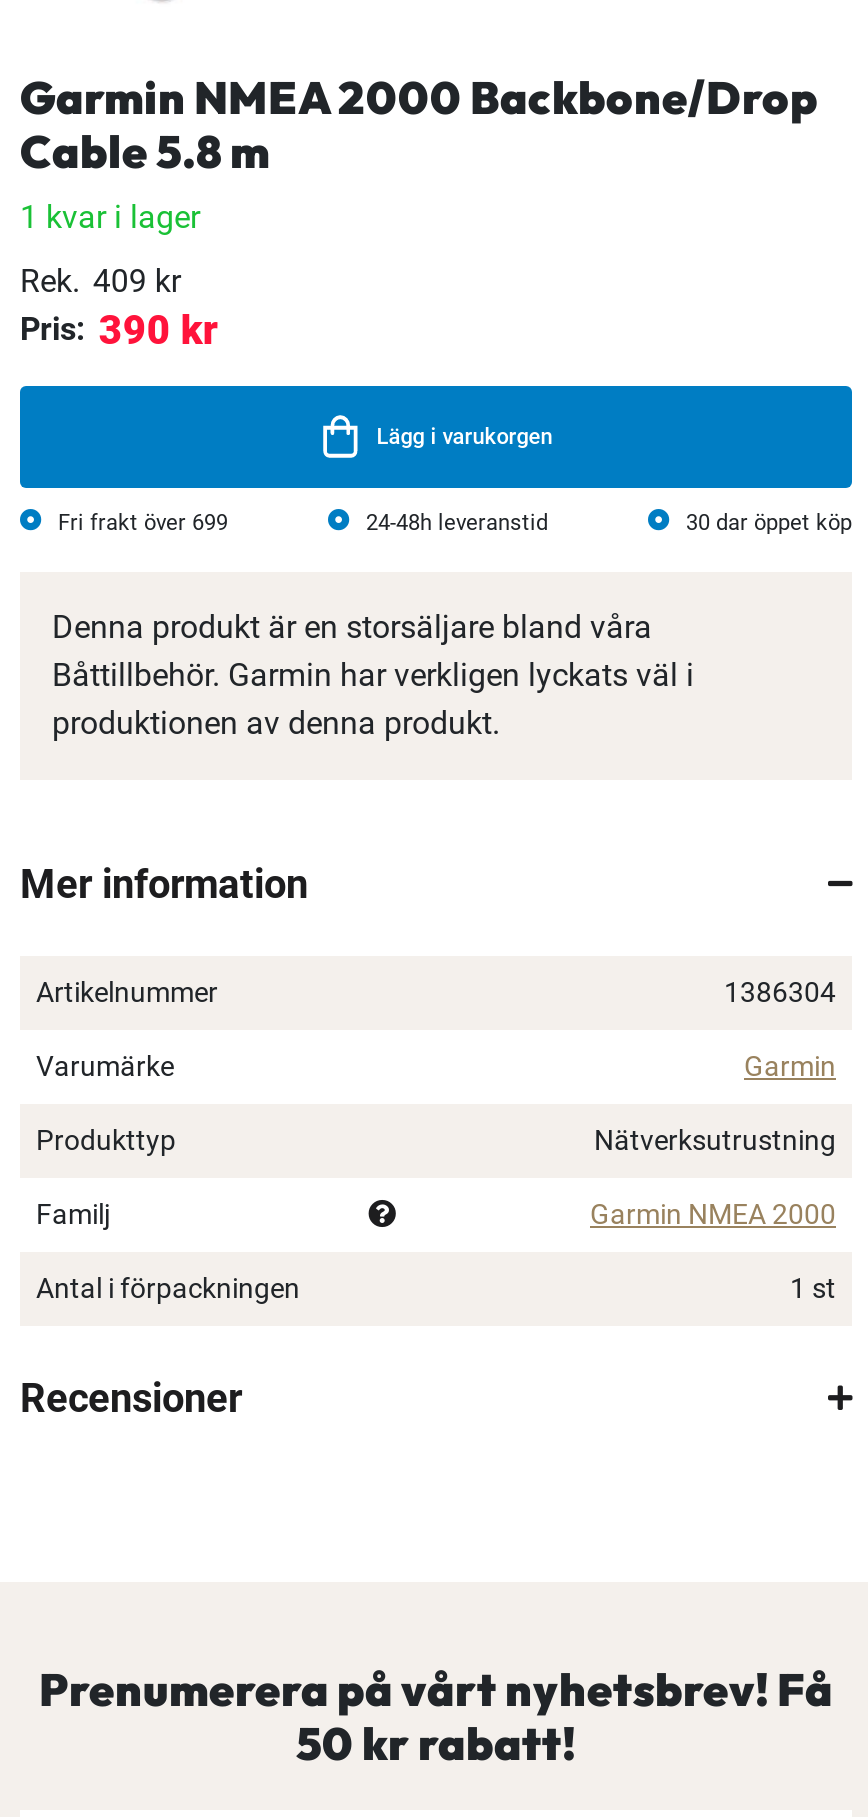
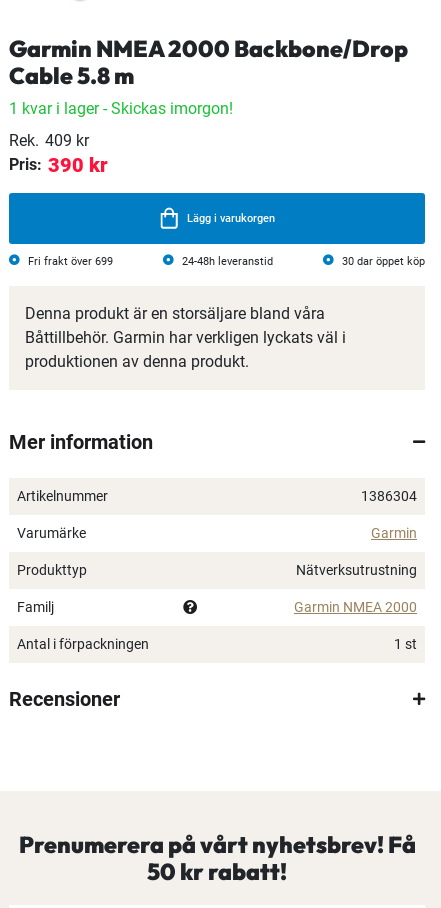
- 1 kvar i lager
+ 1 kvar i lager - Skickas imorgon!
